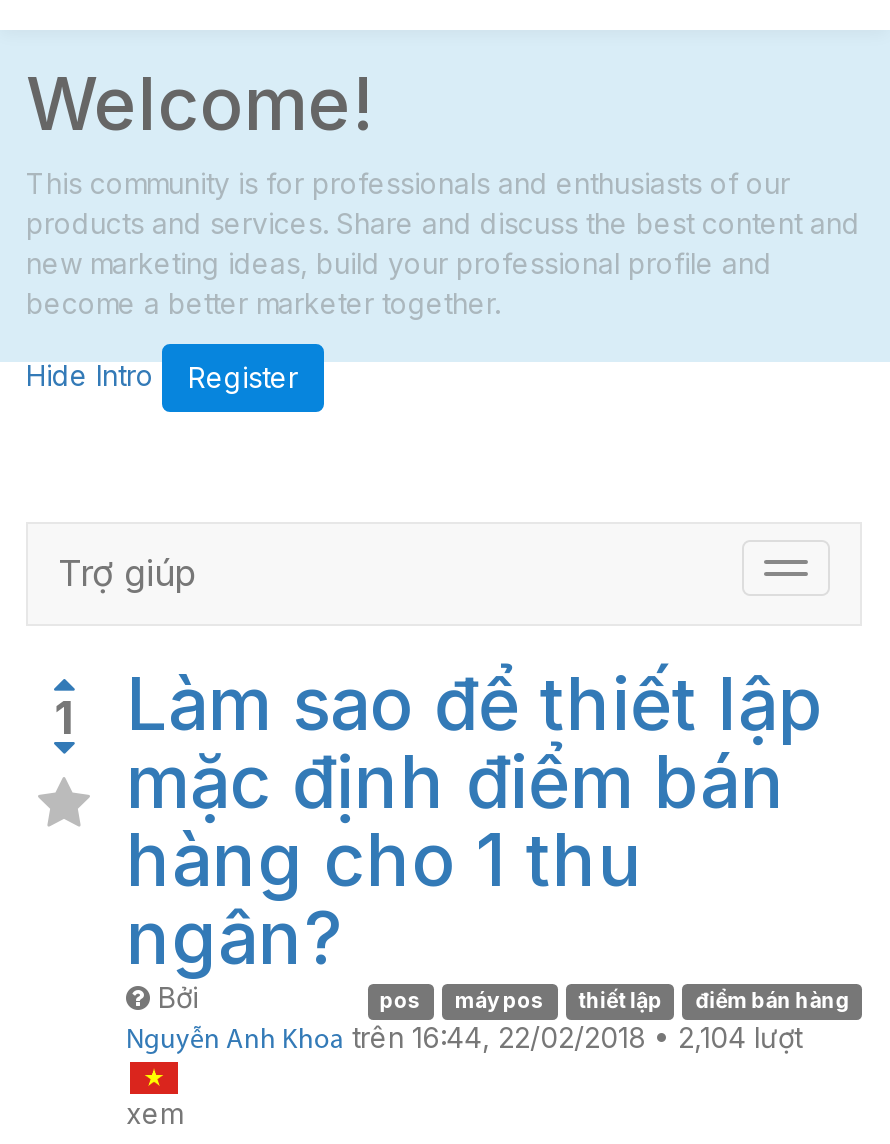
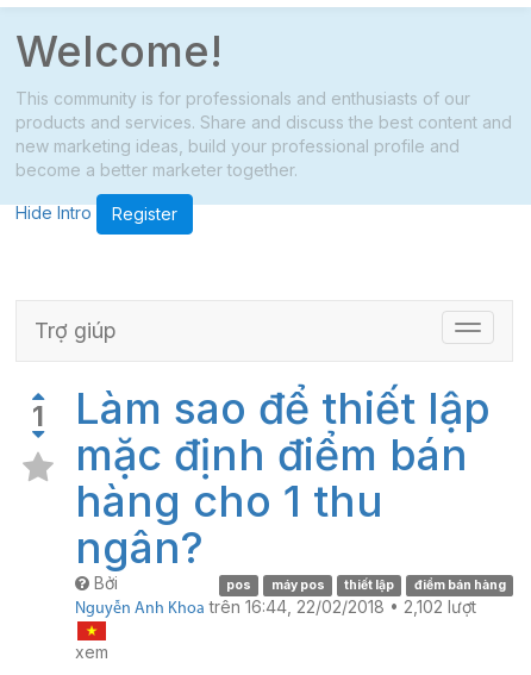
- Nguyễn Anh Khoa trên16:44, 22/02/2018 • 2,104lượt
+ Nguyễn Anh Khoa trên16:44, 22/02/2018 • 2,102lượt
